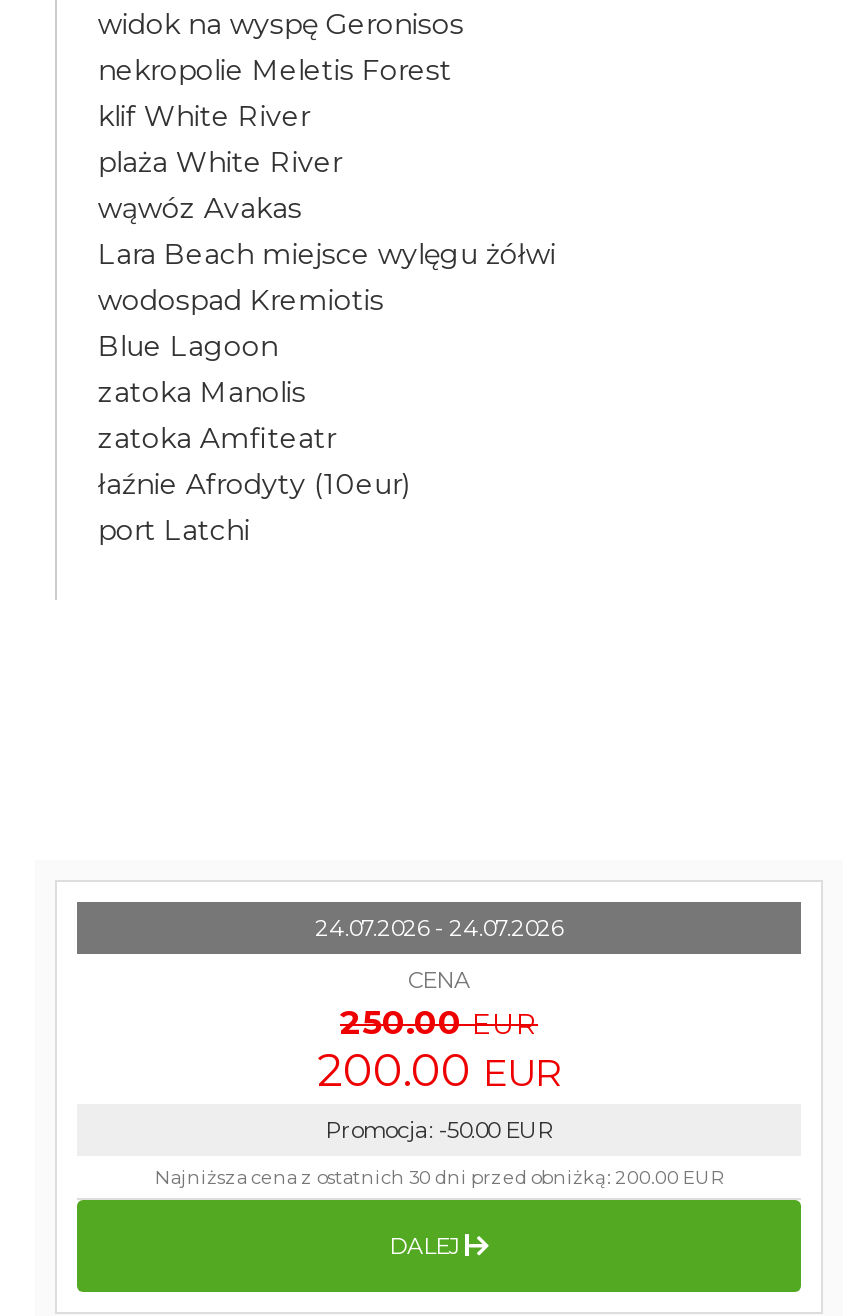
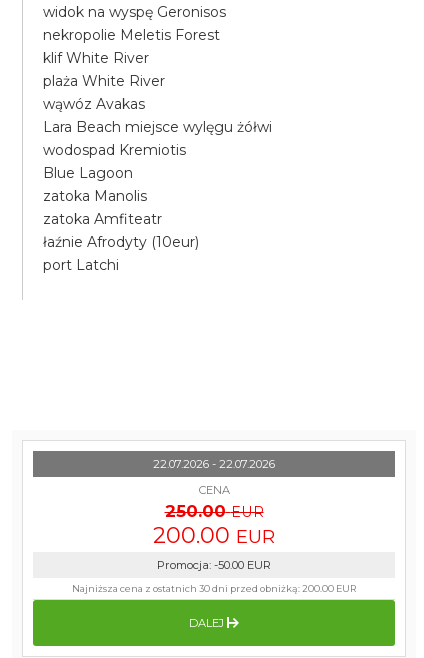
- 24.07.2026 - 24.07.2026
+ 22.07.2026 - 22.07.2026
